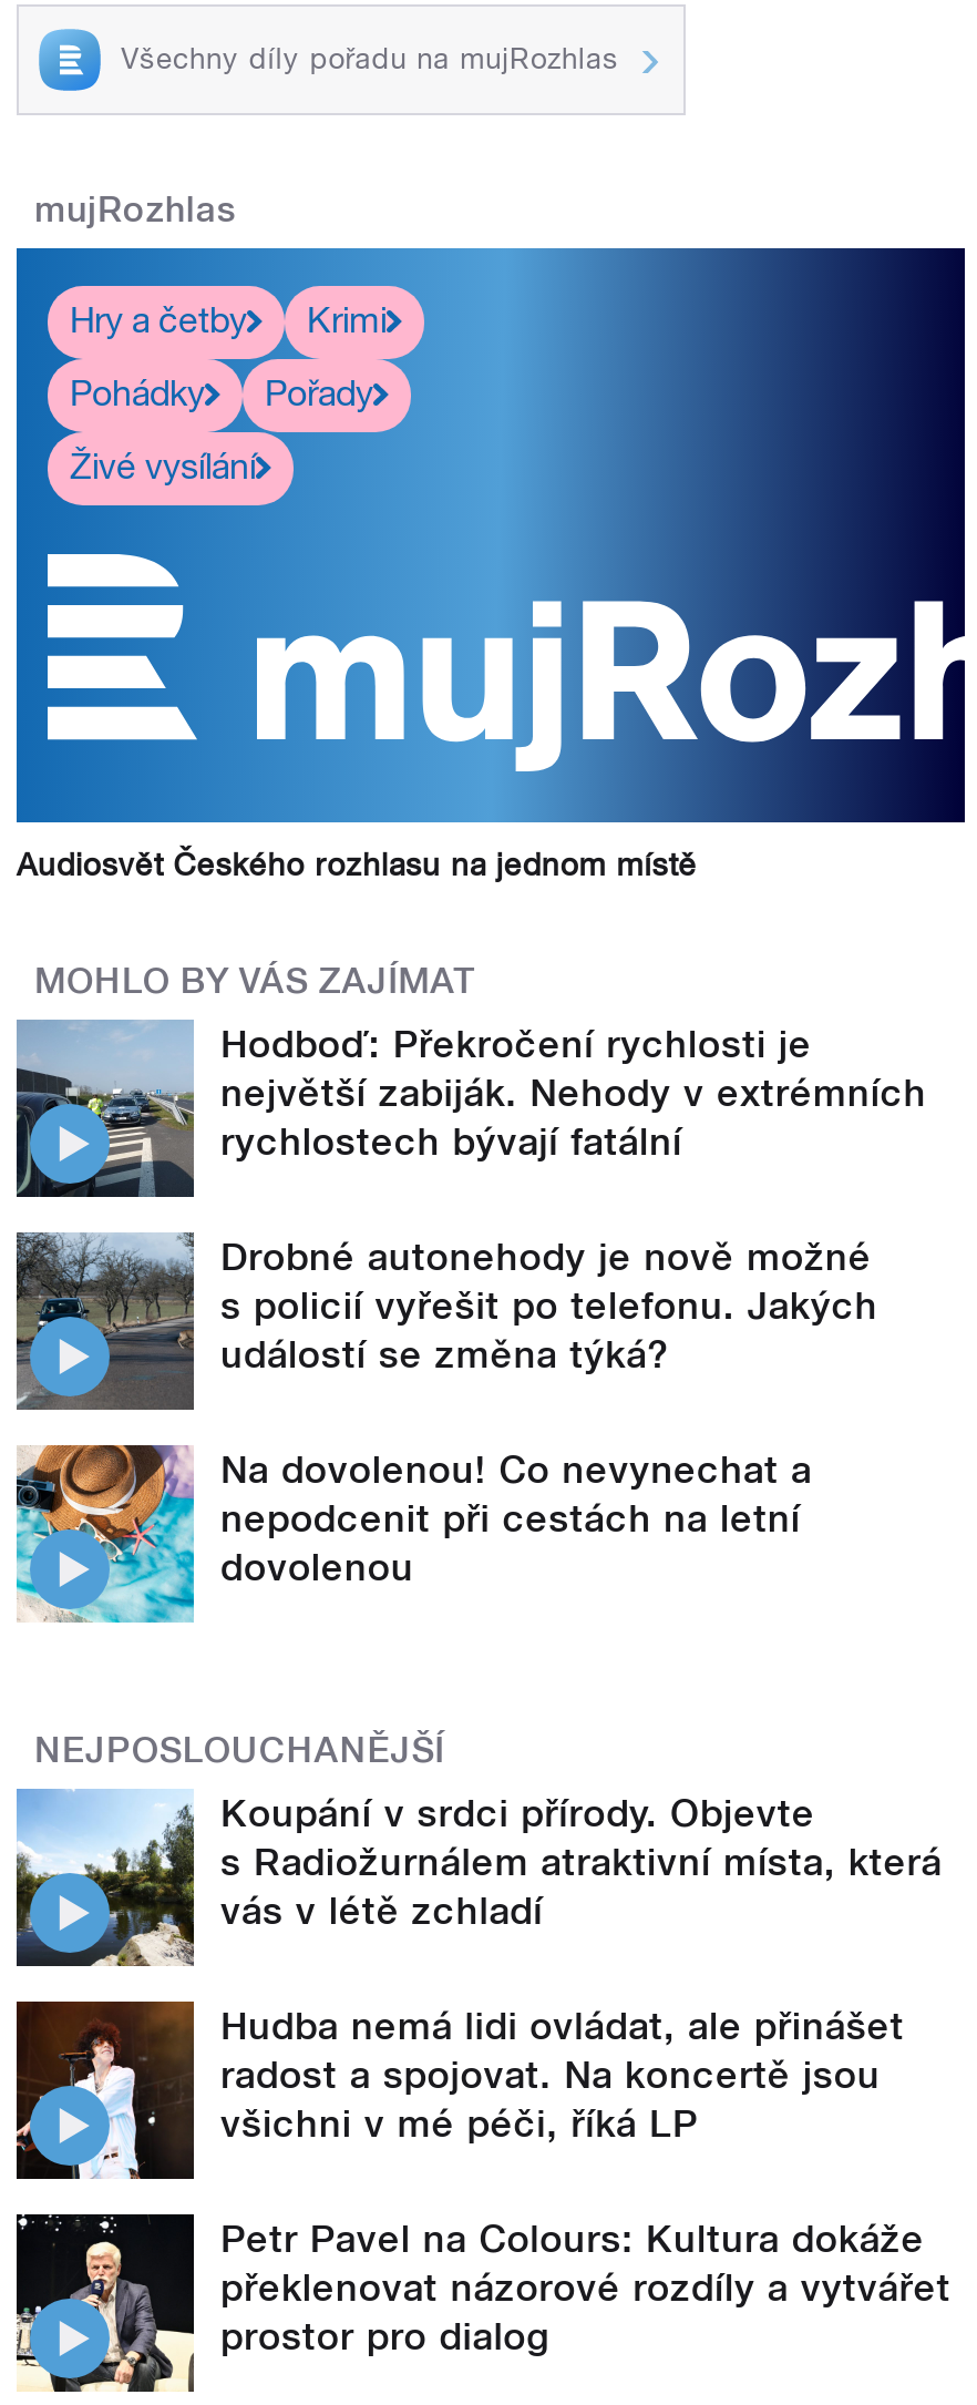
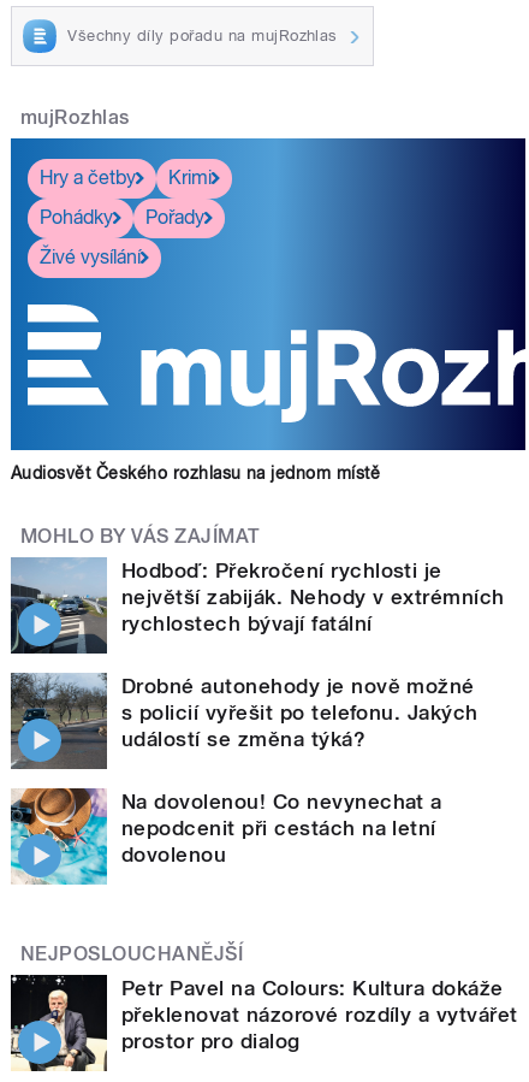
- [image]
- Koupání v srdci přírody. Objevte
- s Radiožurnálem atraktivní místa, která
- vás v létě zchladí
- Hudba nemá lidi ovládat, ale přinášet
- radost a spojovat. Na koncertě jsou
- všichni v mé péči, říká LP

- [image]
